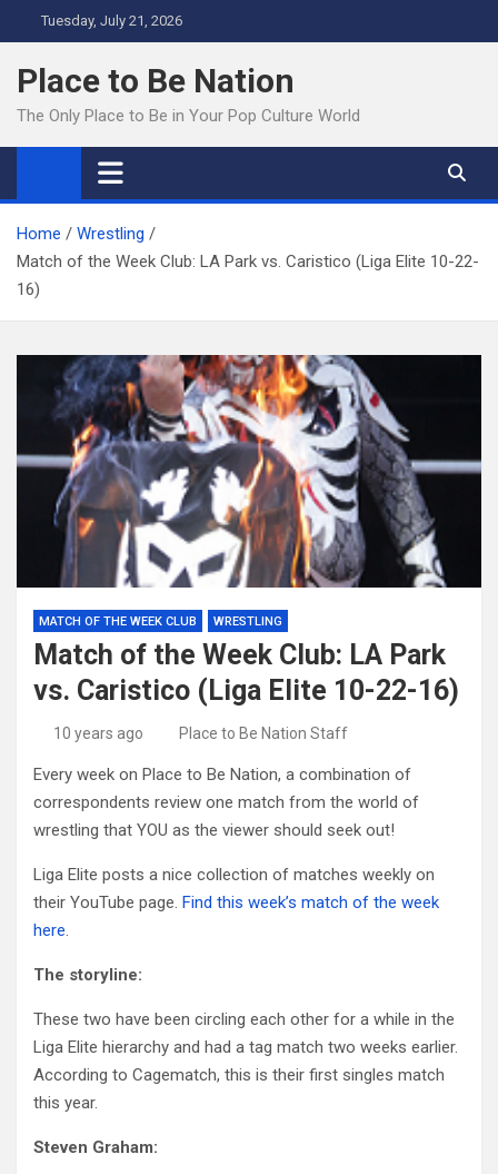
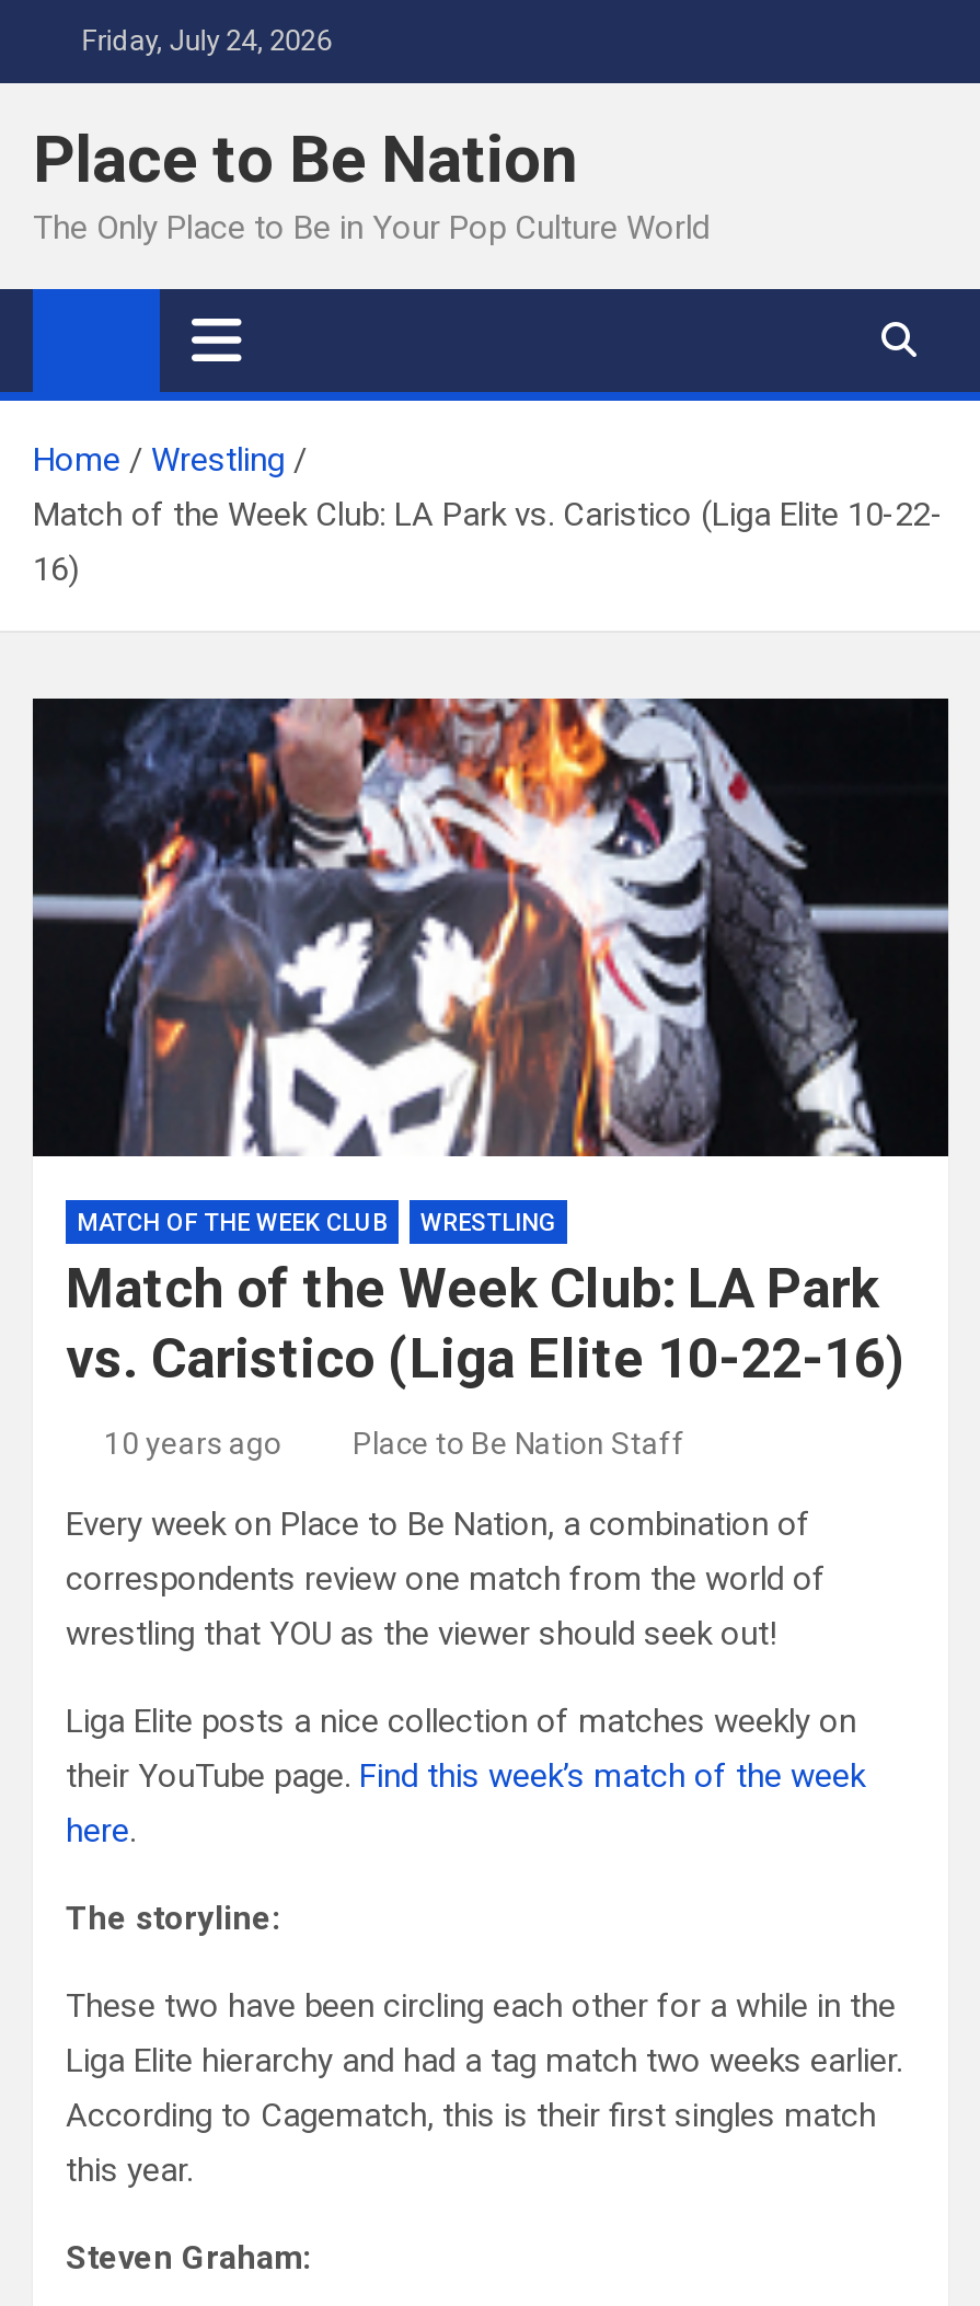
- Tuesday, July 21, 2026
+ Friday, July 24, 2026
